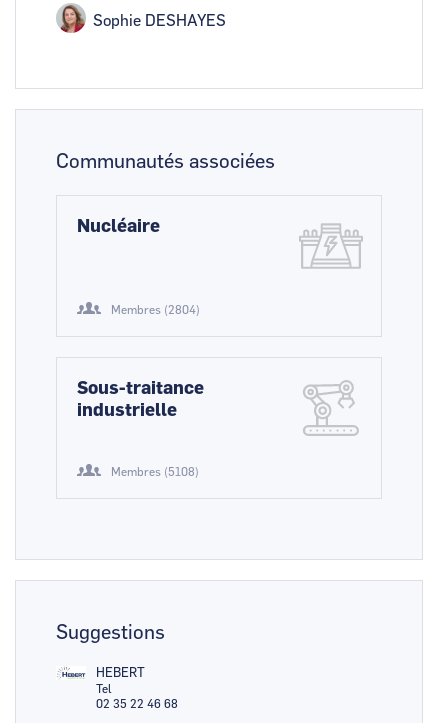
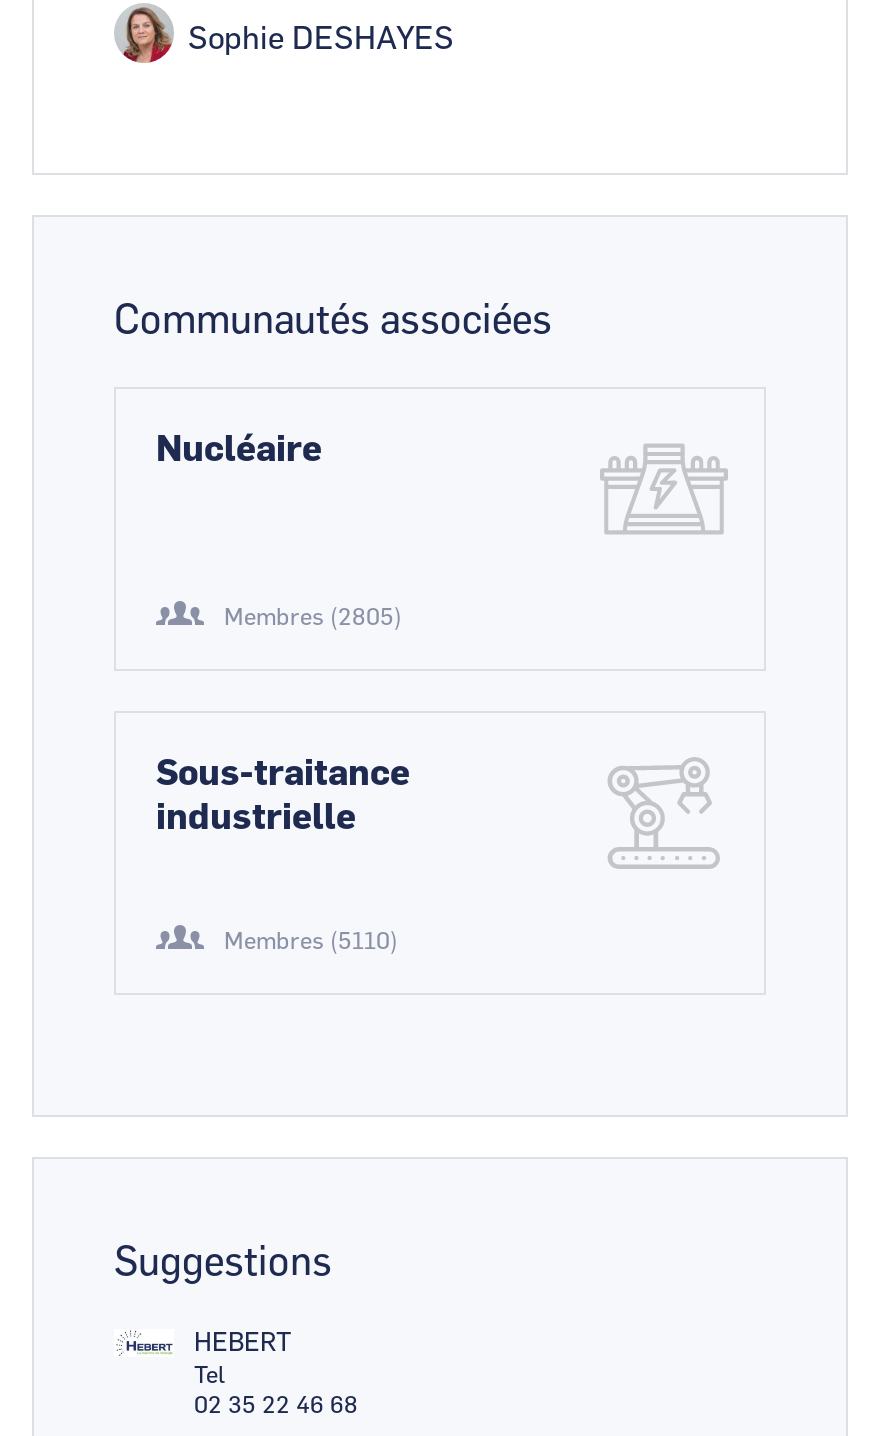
- Membres (2804)
+ Membres (2805)

- Membres (5108)
+ Membres (5110)
